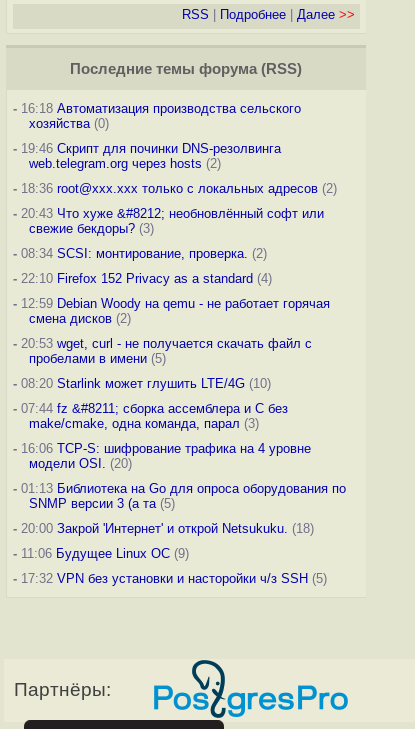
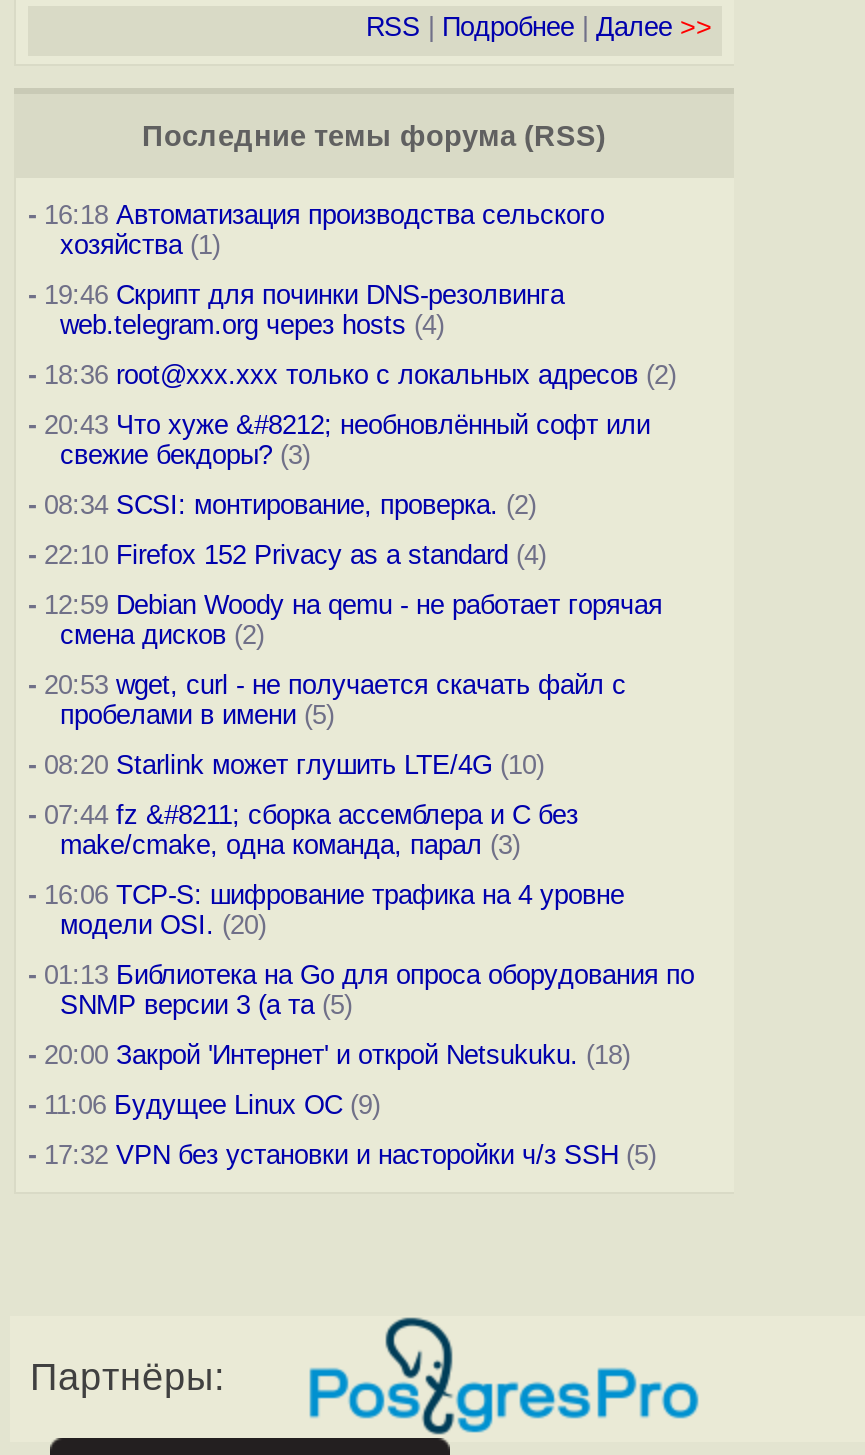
- хозяйства (0)
+ хозяйства (1)

- web.telegram.org через hosts (2)
+ web.telegram.org через hosts (4)
